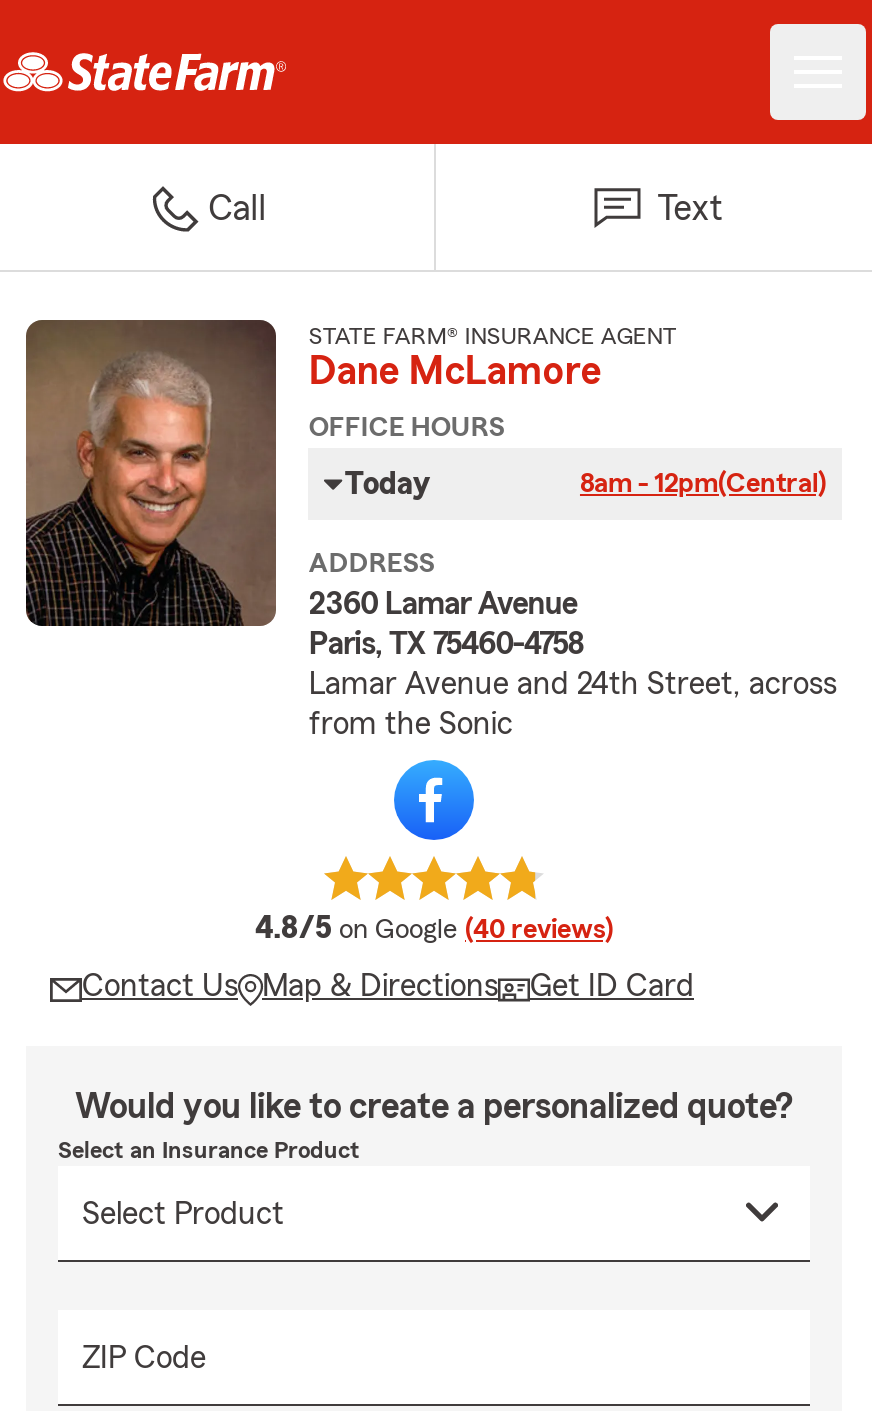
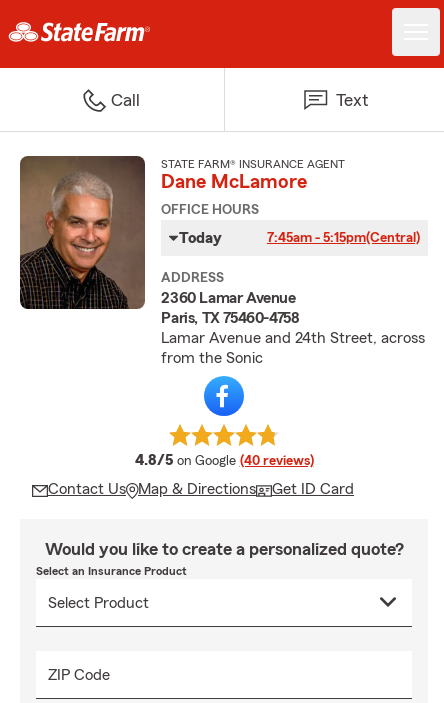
- 8am - 12pm(Central)
+ 7:45am - 5:15pm(Central)
